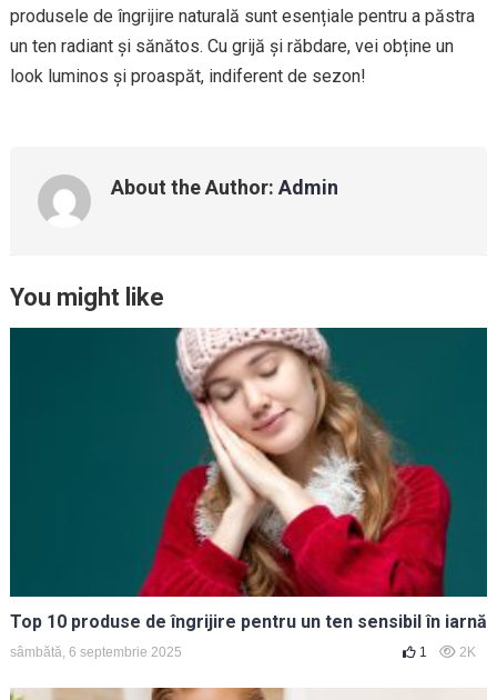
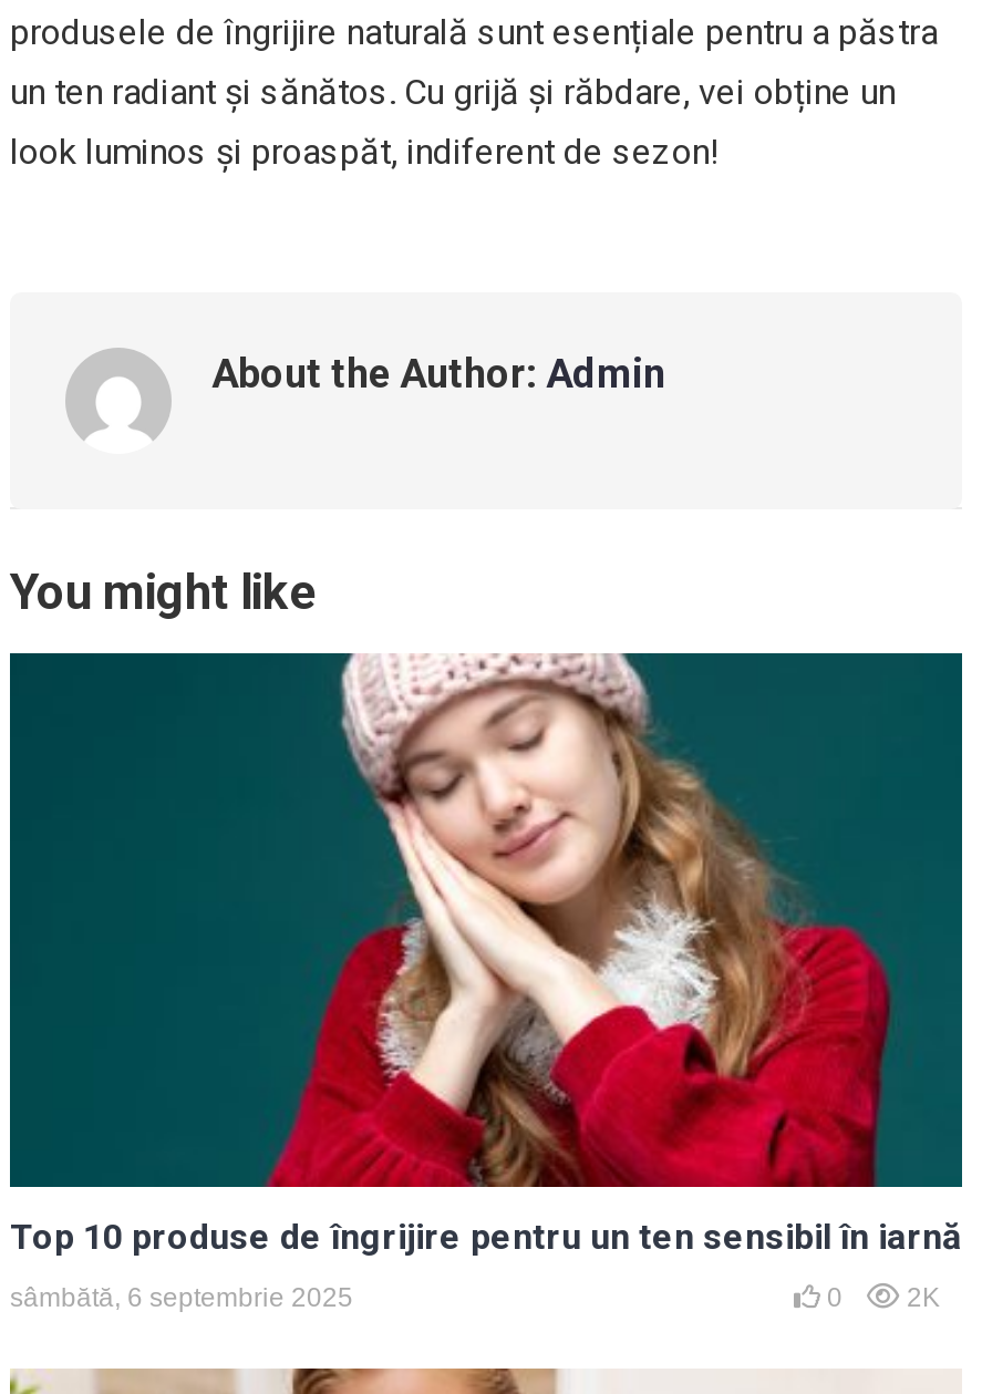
- 1 2K
+ 0 2K
